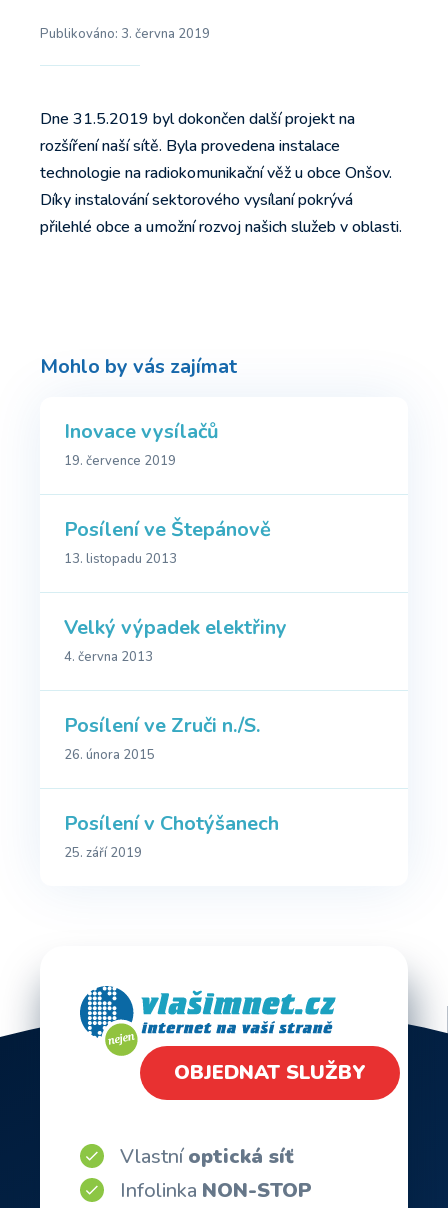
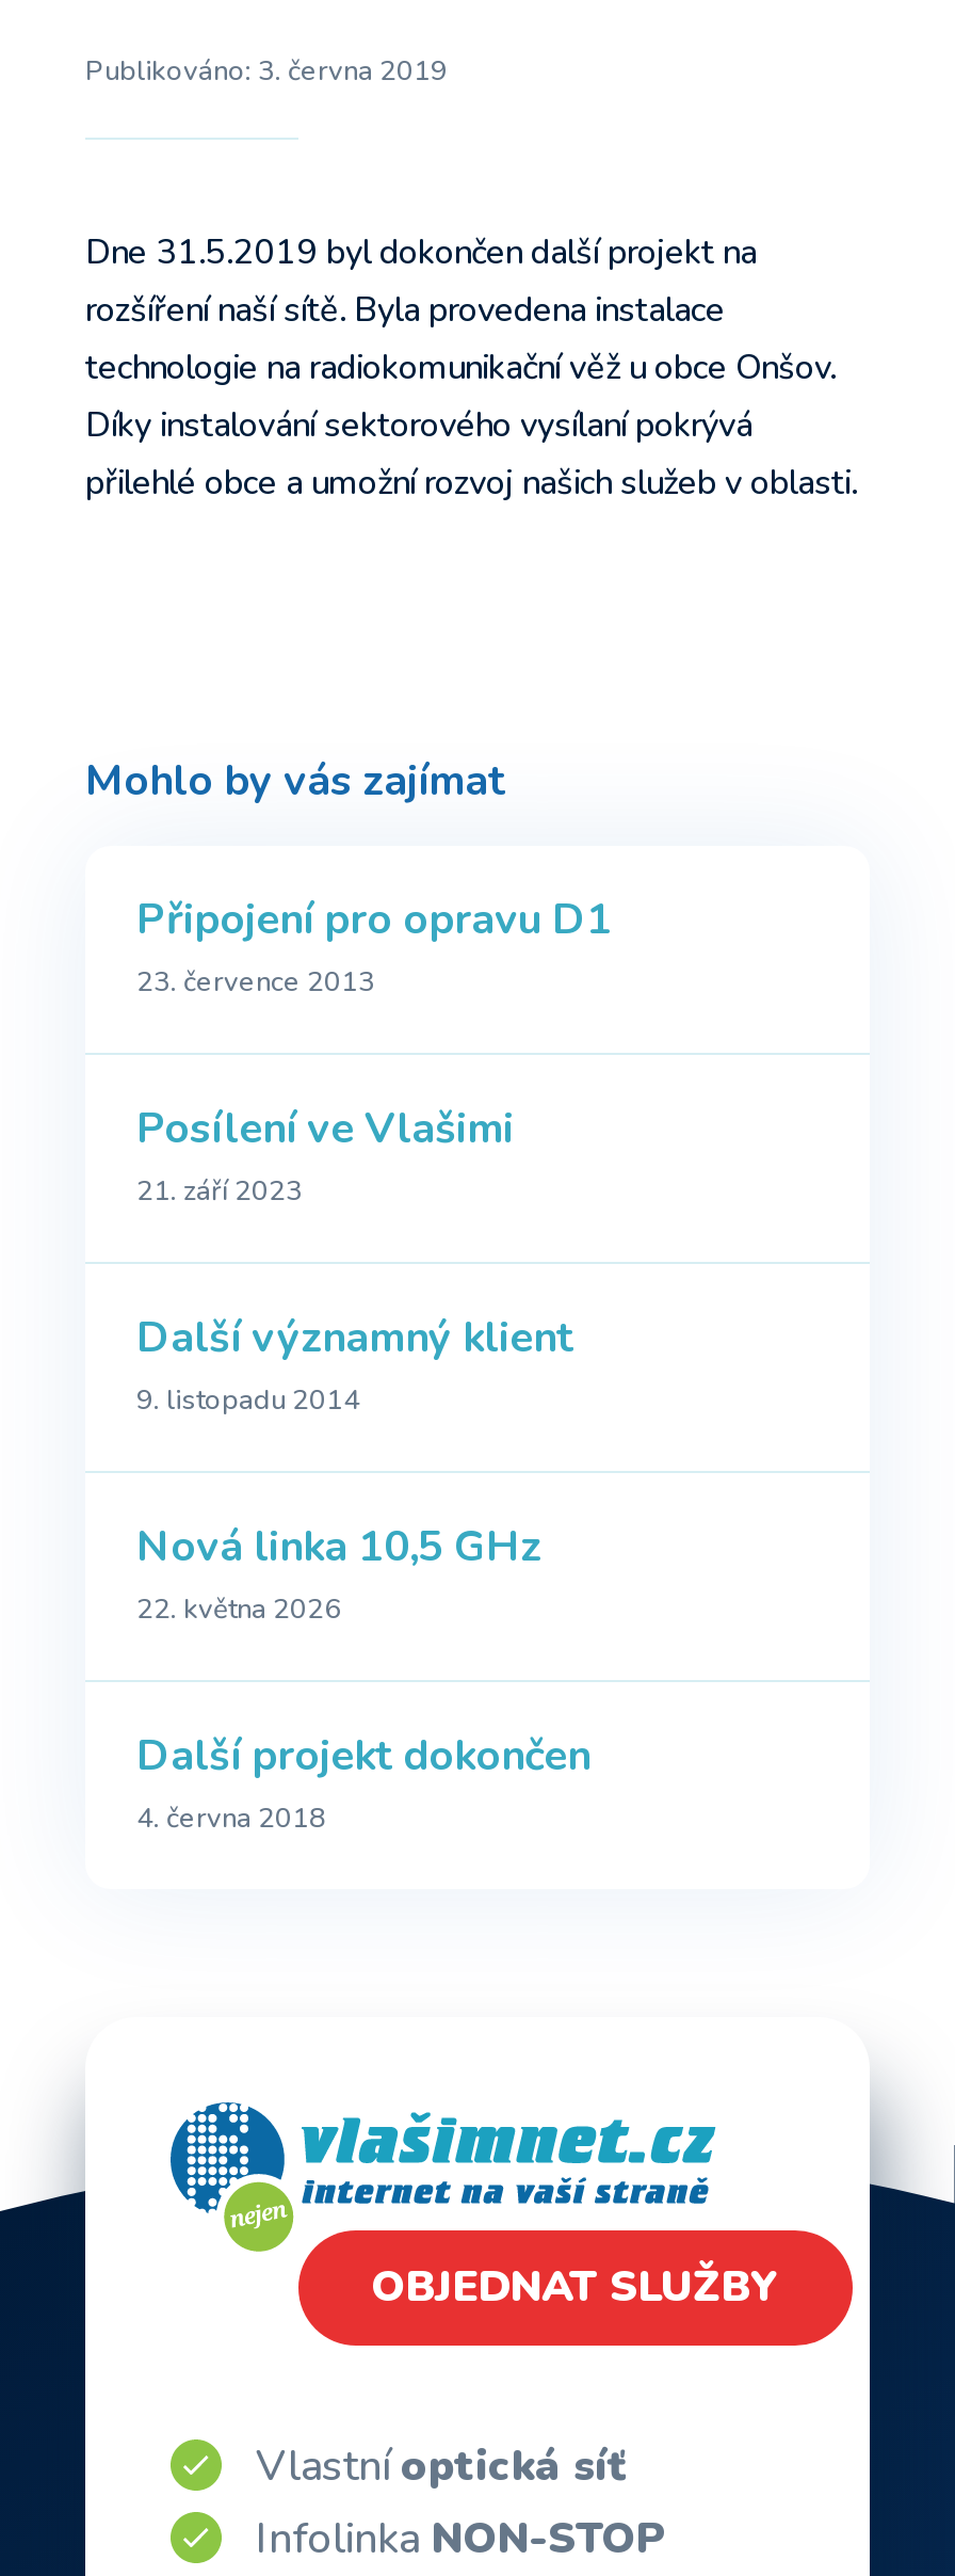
- Inovace vysílačů
- 19. července 2019
+ Připojení pro opravu D1
+ 23. července 2013

- Posílení ve Štepánově
- 13. listopadu 2013
+ Posílení ve Vlašimi
+ 21. září 2023

- Velký výpadek elektřiny
- 4. června 2013
+ Další významný klient
+ 9. listopadu 2014

- Posílení ve Zruči n./S.
- 26. února 2015
+ Nová linka 10,5 GHz
+ 22. května 2026

- Posílení v Chotýšanech
- 25. září 2019
+ Další projekt dokončen
+ 4. června 2018
